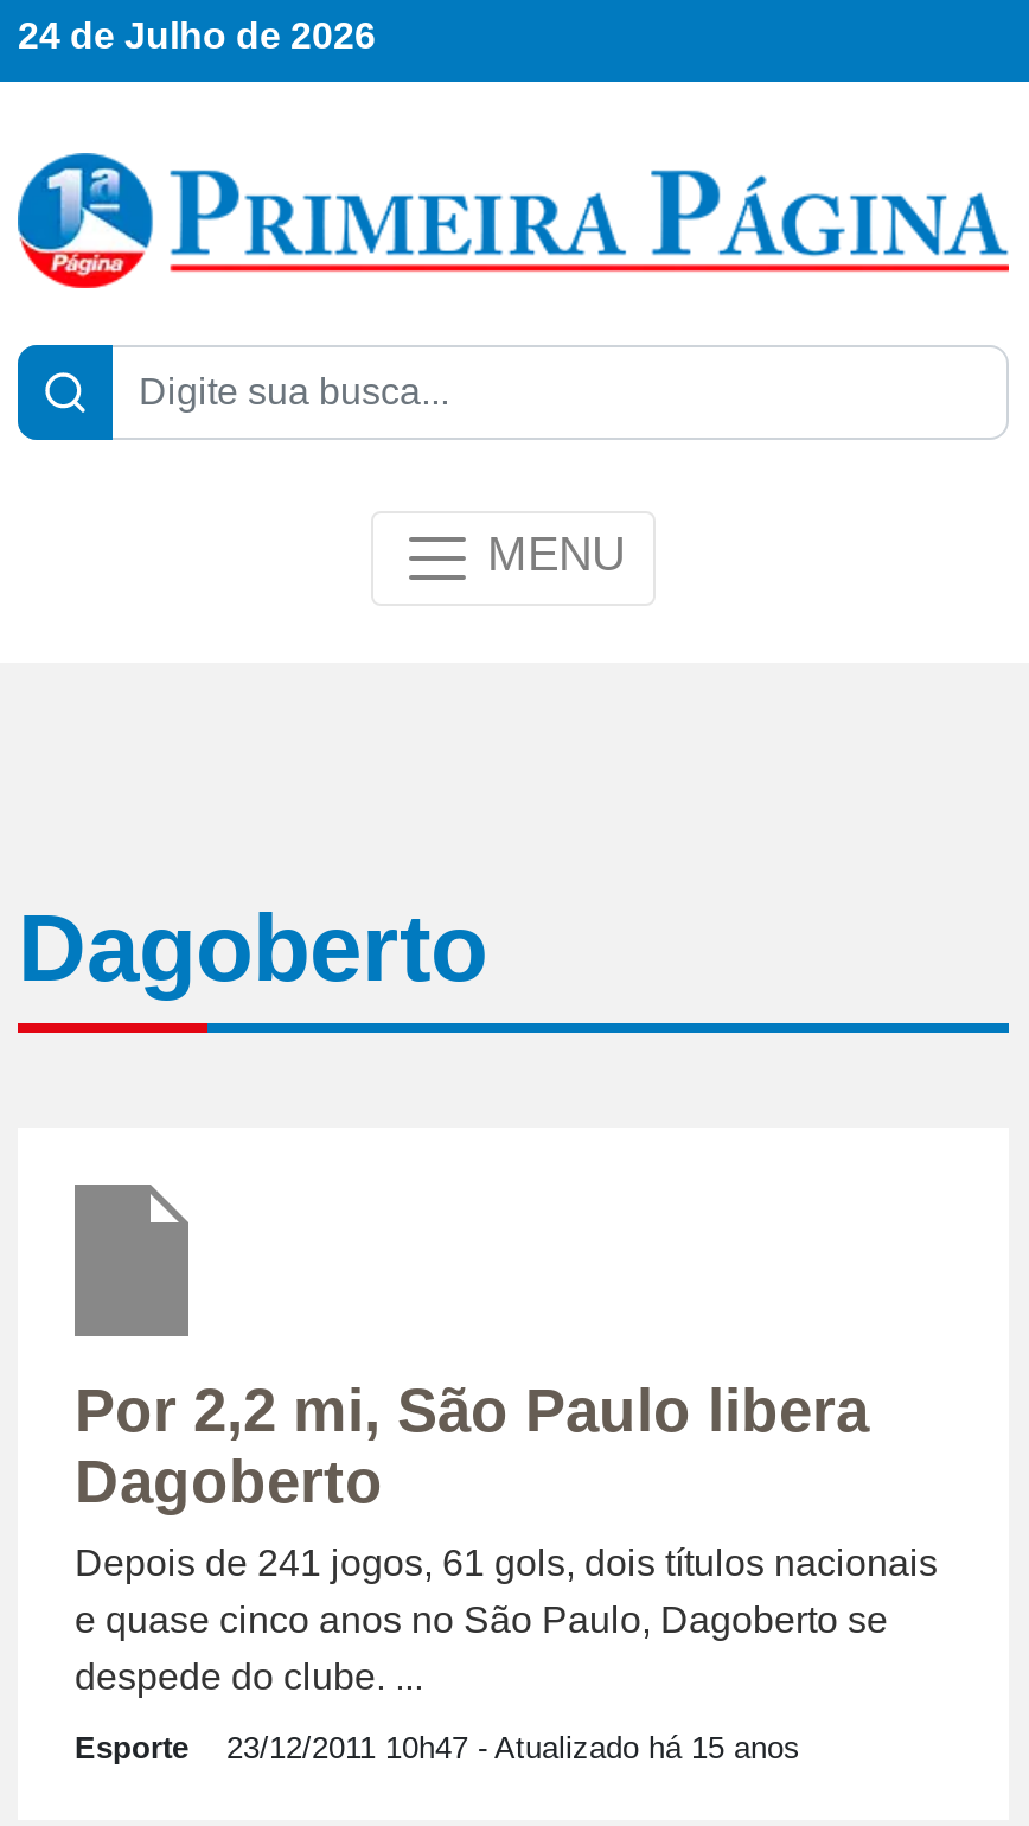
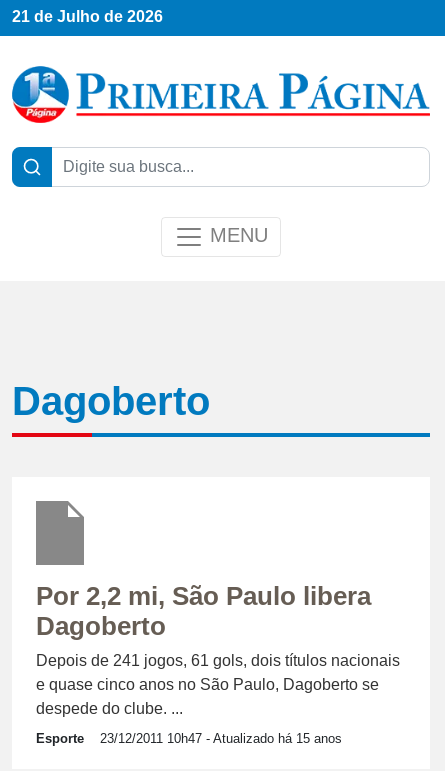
- 24 de Julho de 2026
+ 21 de Julho de 2026
